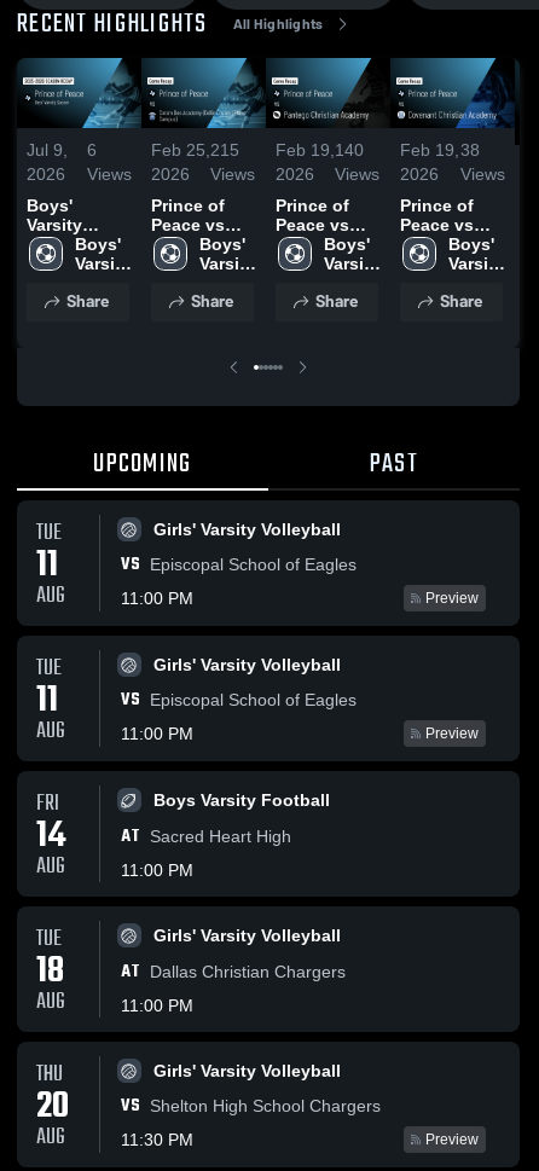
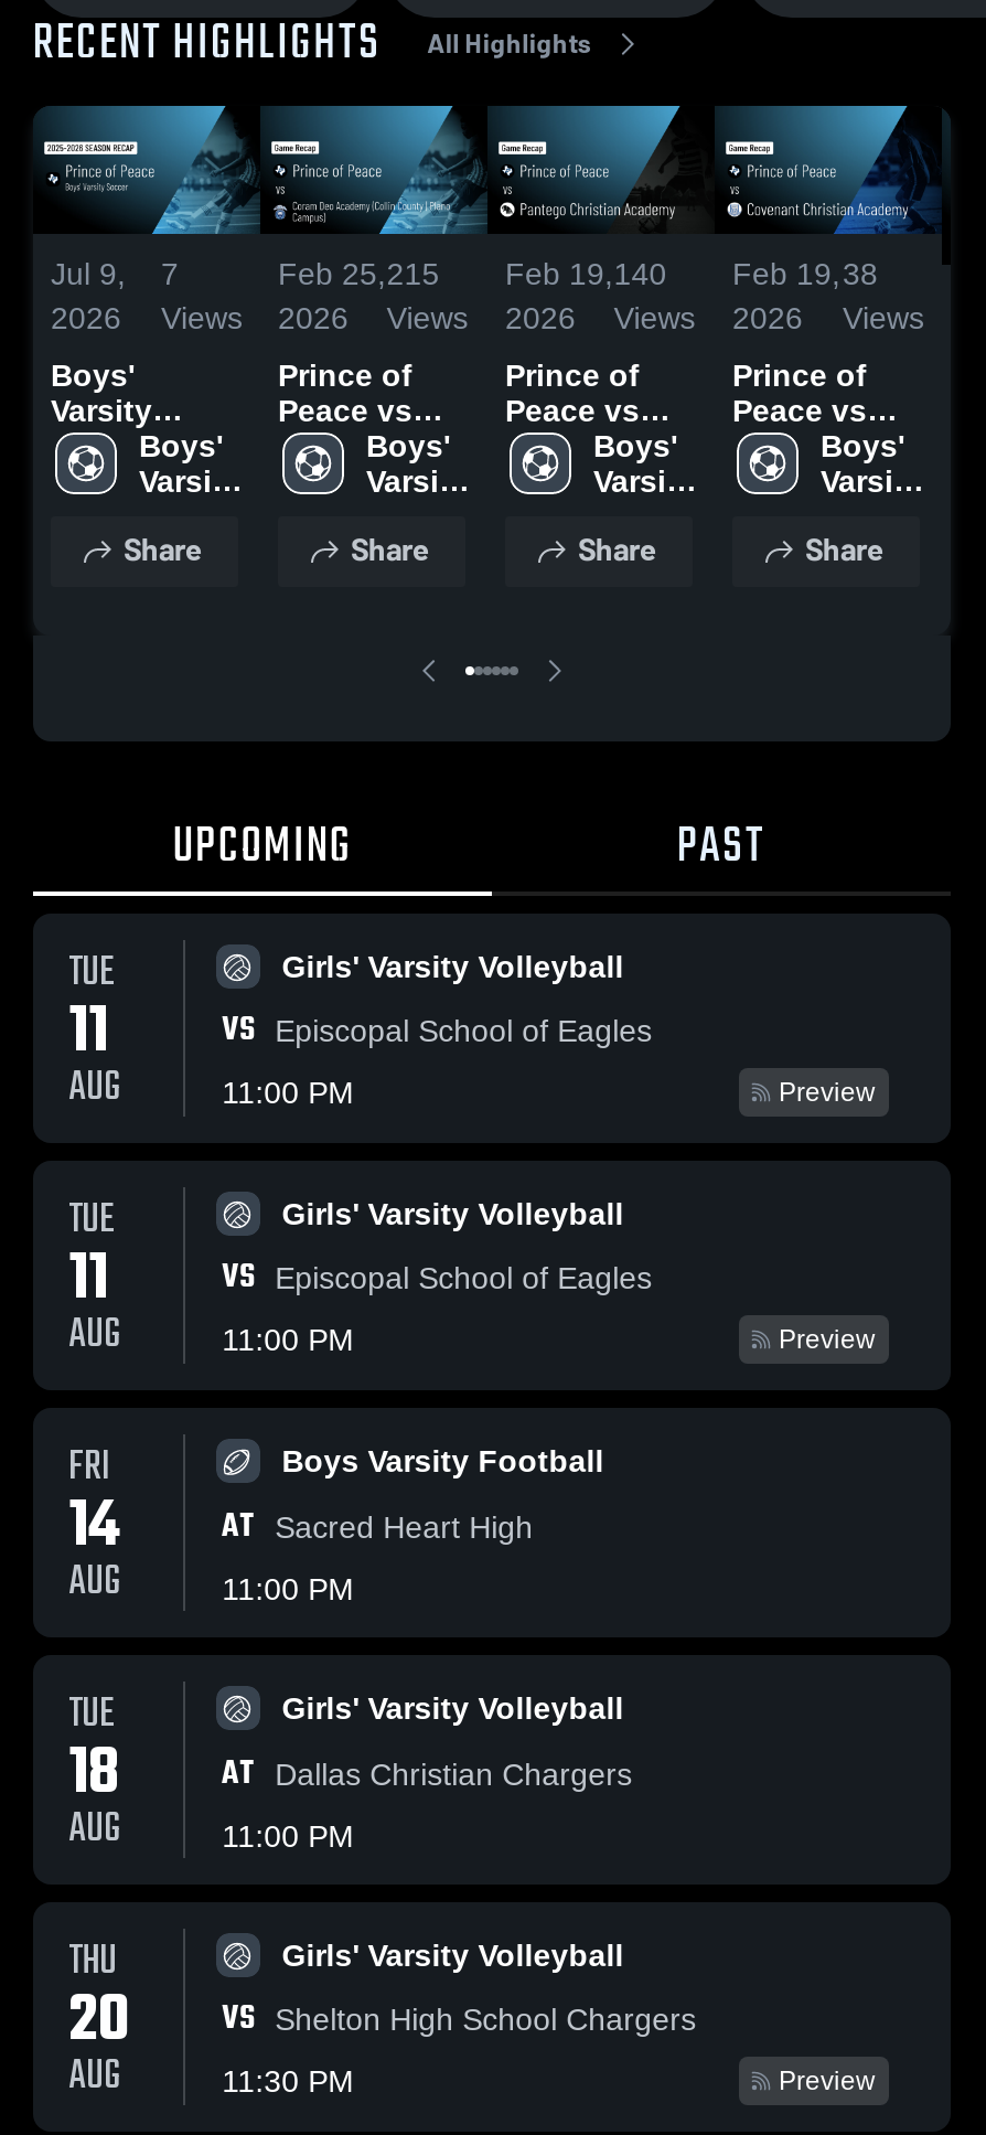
- Jul 9, 6
+ Jul 9, 7
